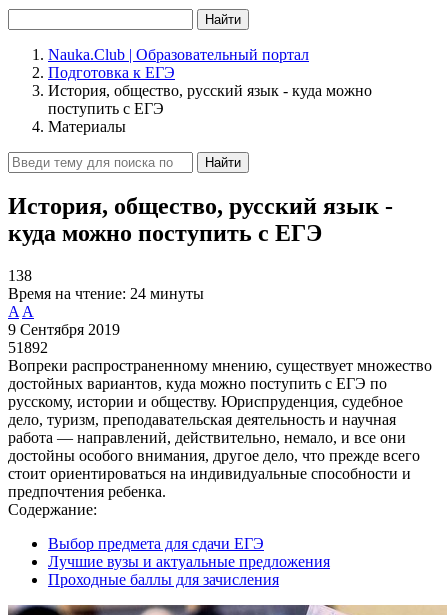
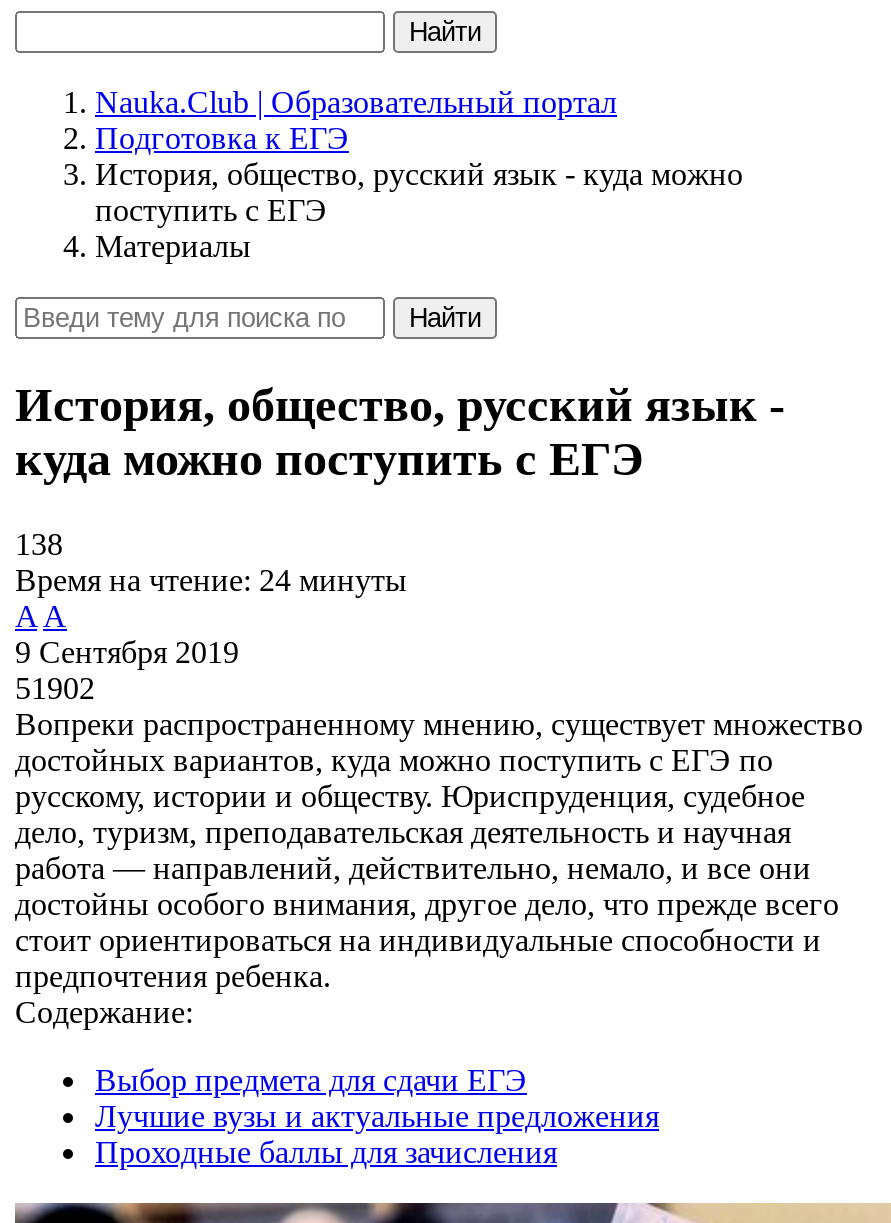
- 51892
+ 51902
